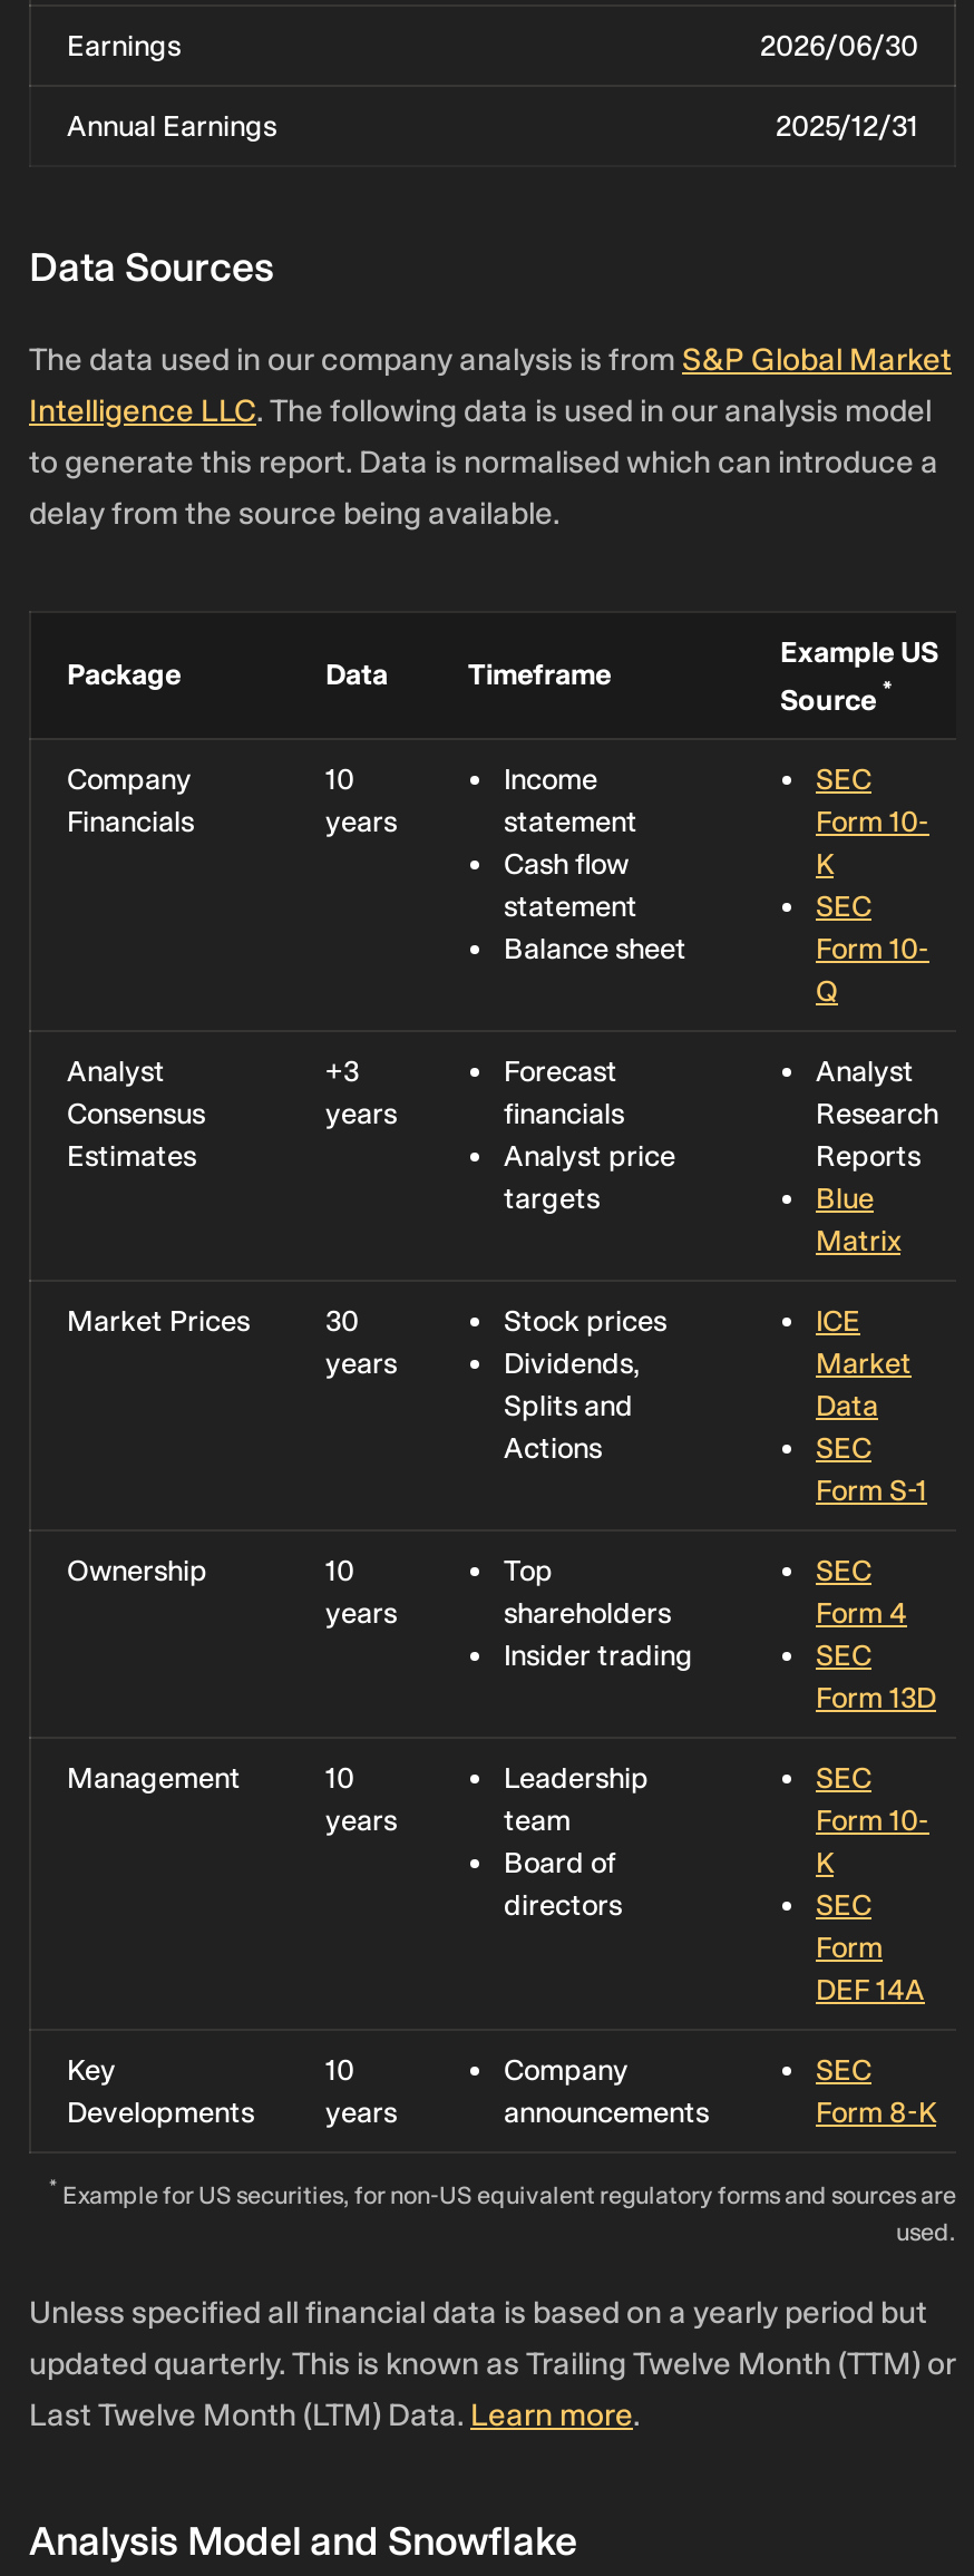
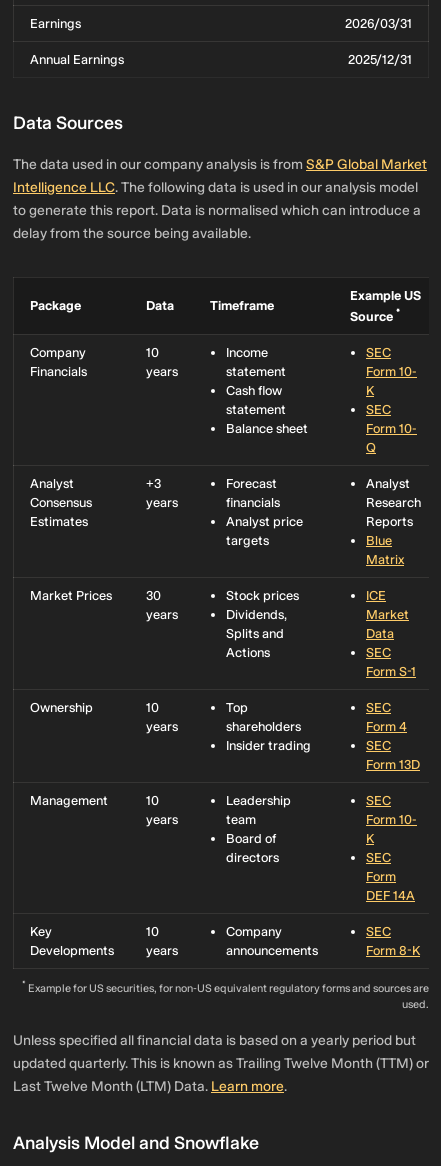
- 2026/06/30
+ 2026/03/31
